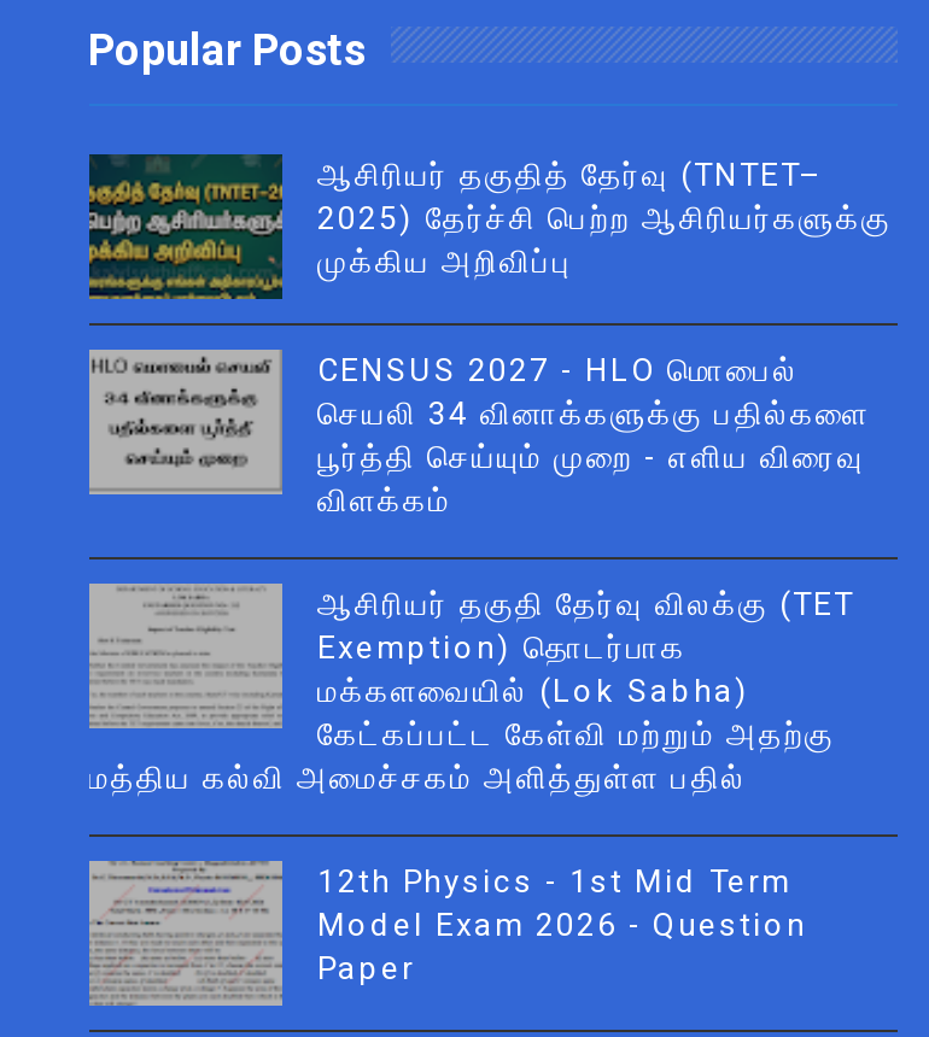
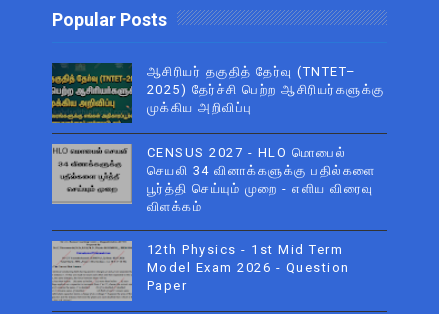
- ஆசிரியர் தகுதி தேர்வு விலக்கு (TET
- Exemption) தொடர்பாக
- மக்களவையில் (Lok Sabha)
- கேட்கப்பட்ட கேள்வி மற்றும் அதற்கு
- மத்திய கல்வி அமைச்சகம் அளித்துள்ள பதில்
